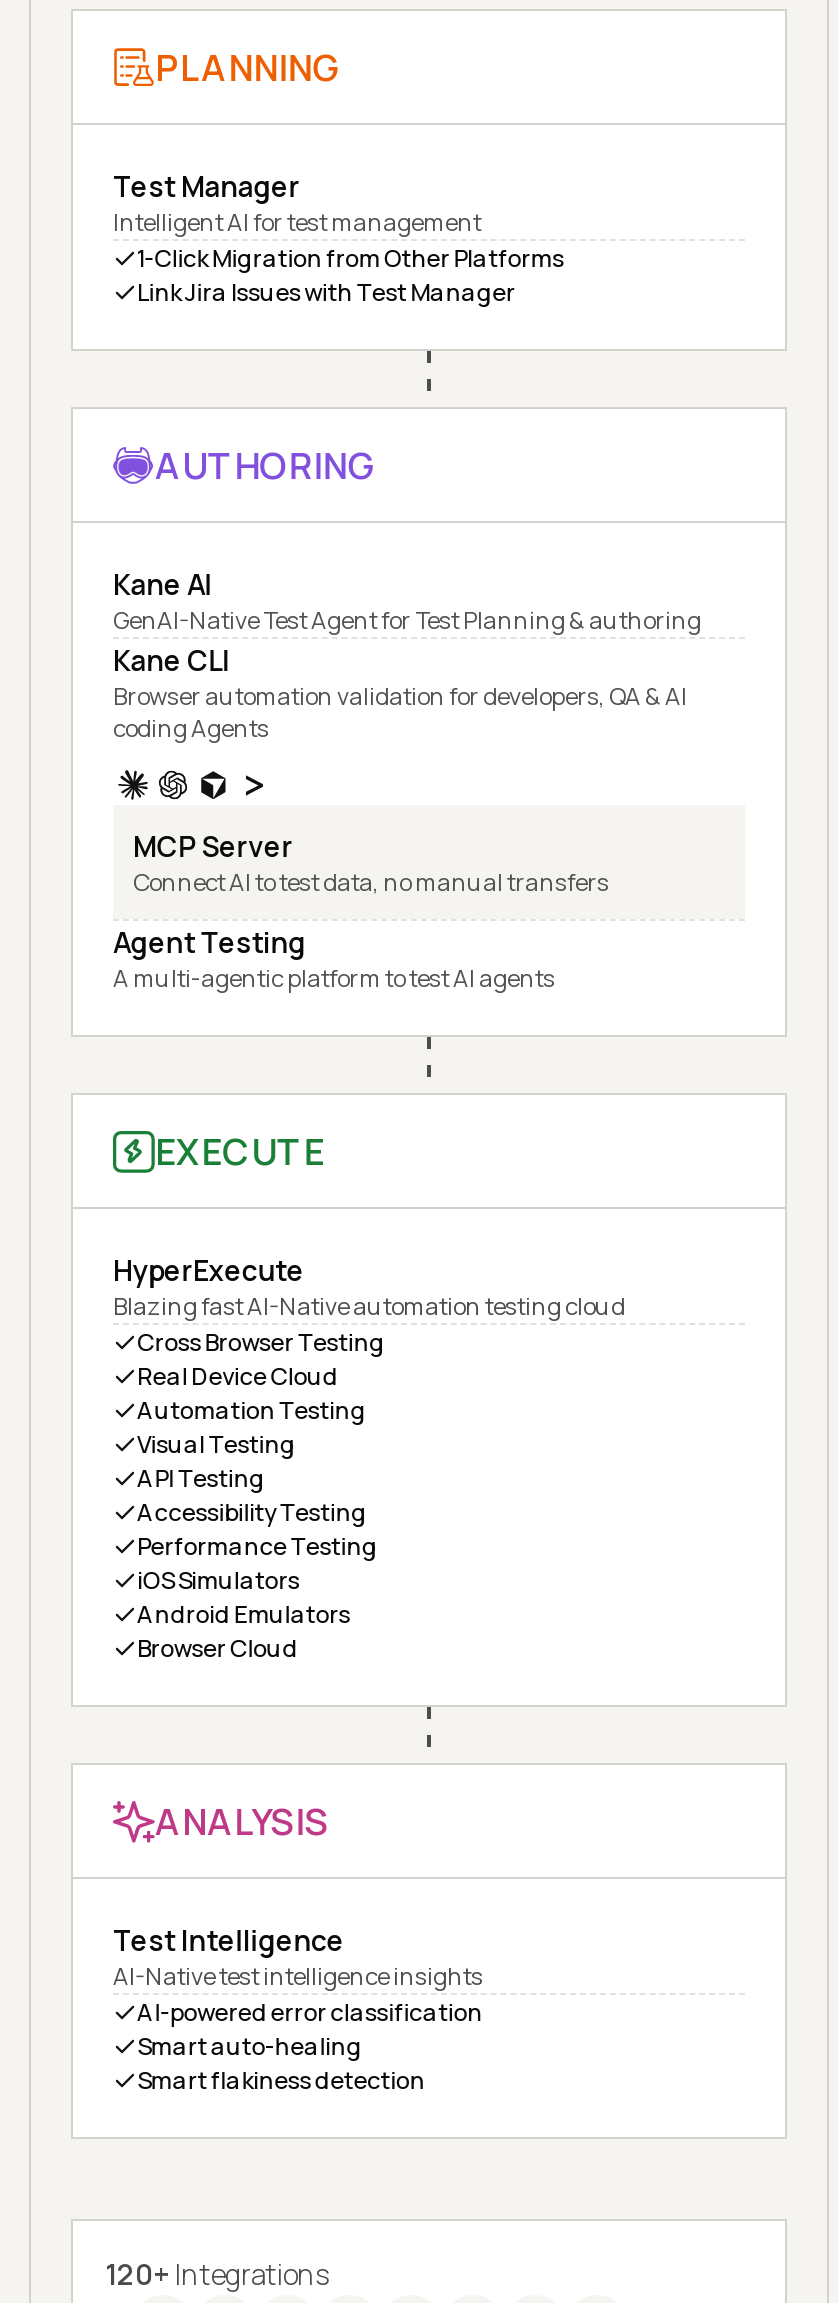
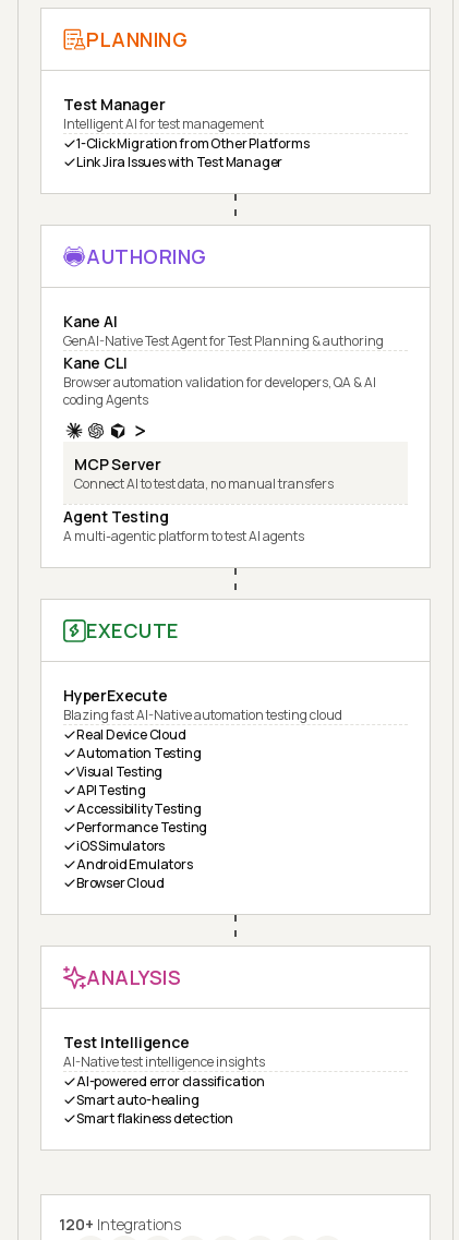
- Cross Browser Testing
